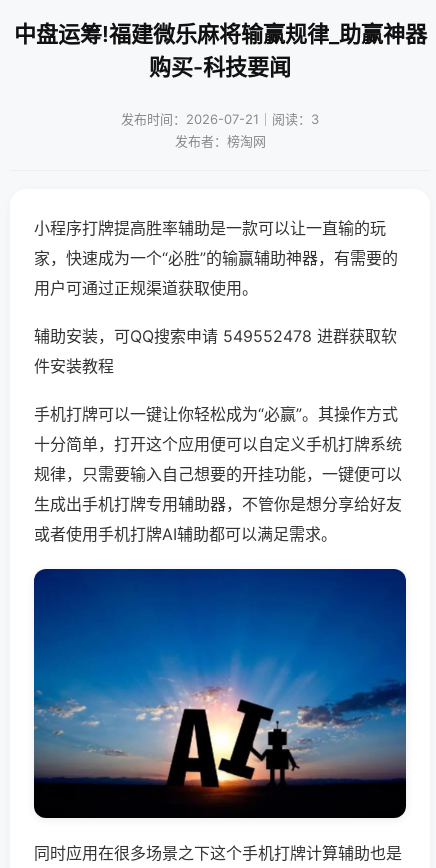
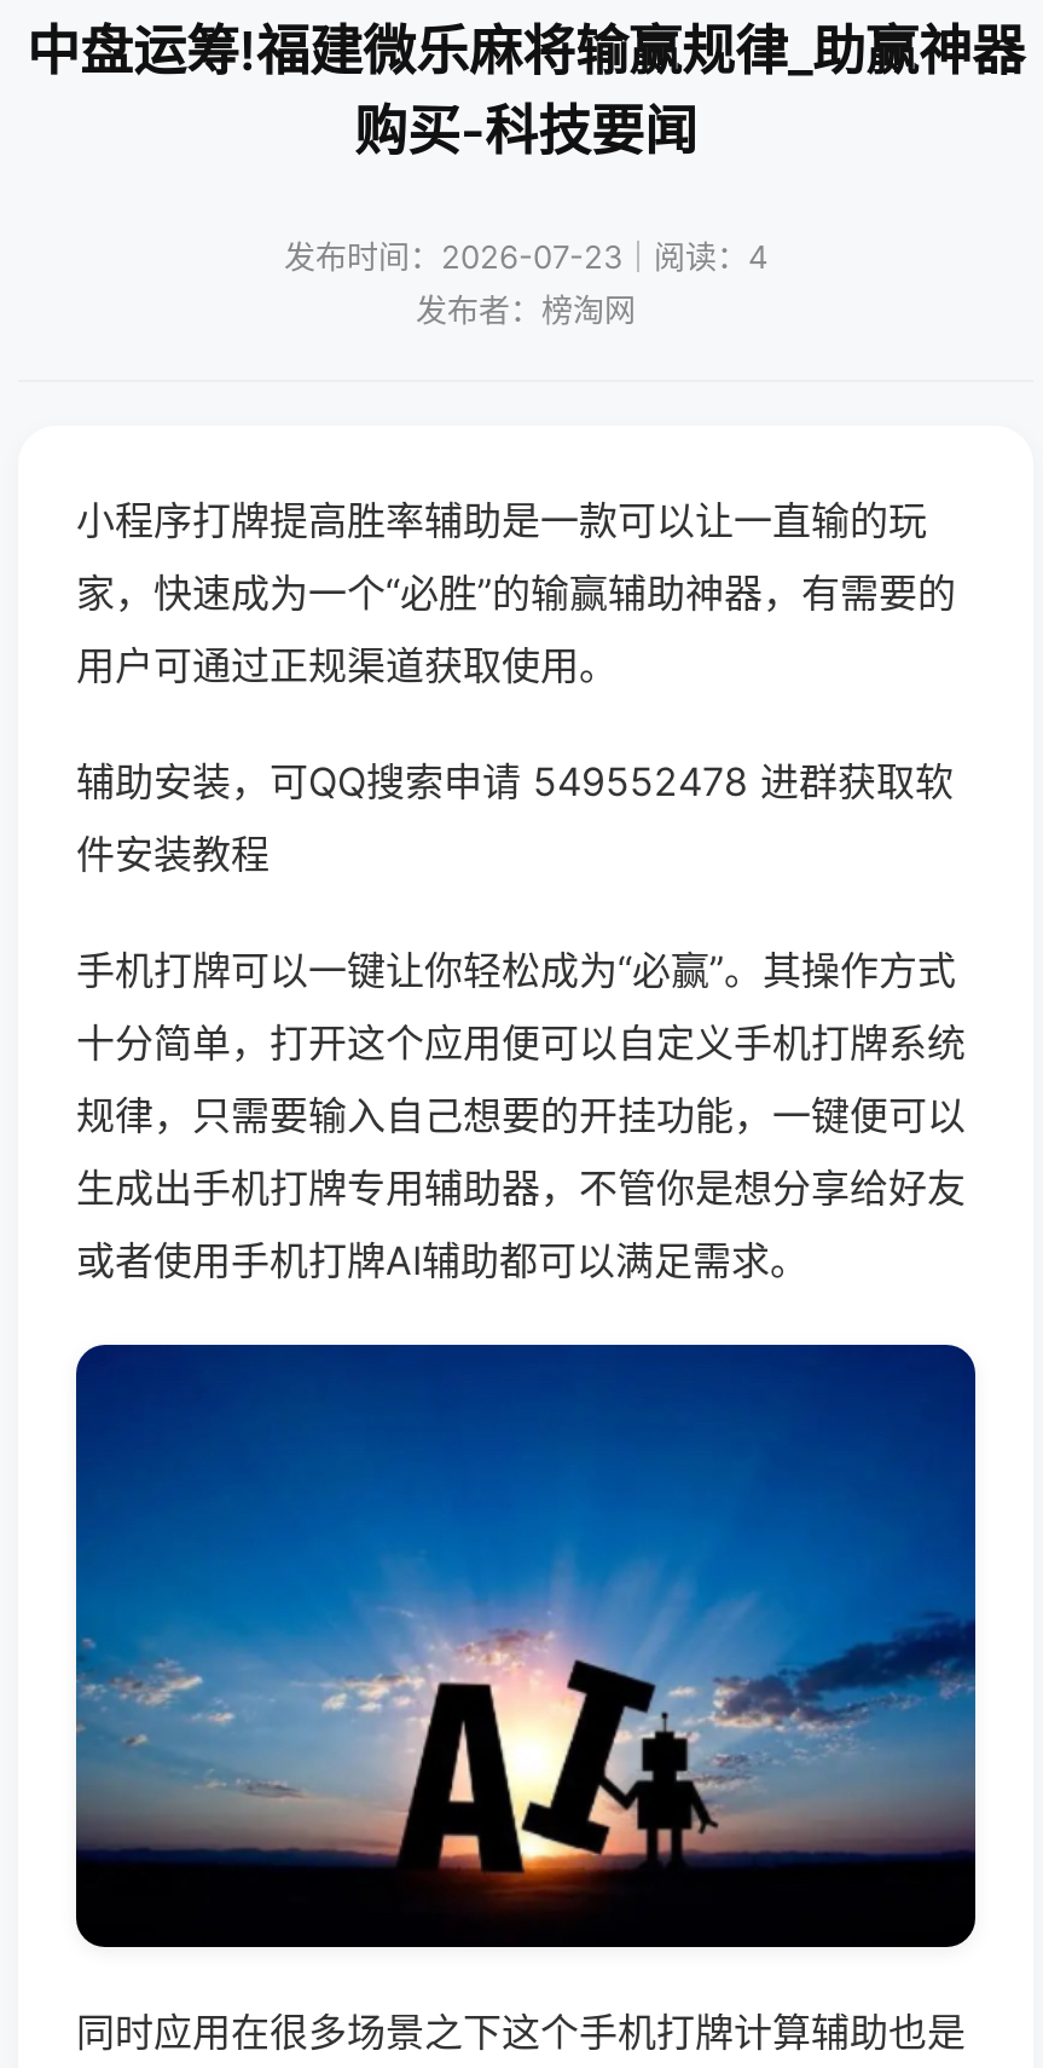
- 发布时间：2026-07-21｜阅读：3
+ 发布时间：2026-07-23｜阅读：4
